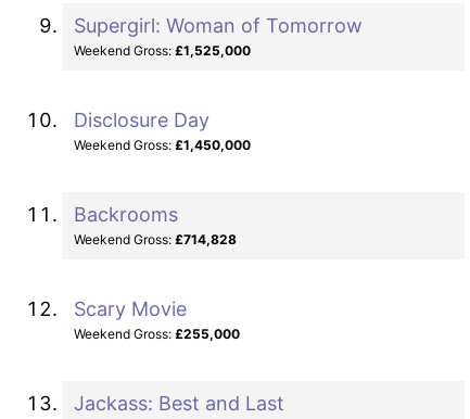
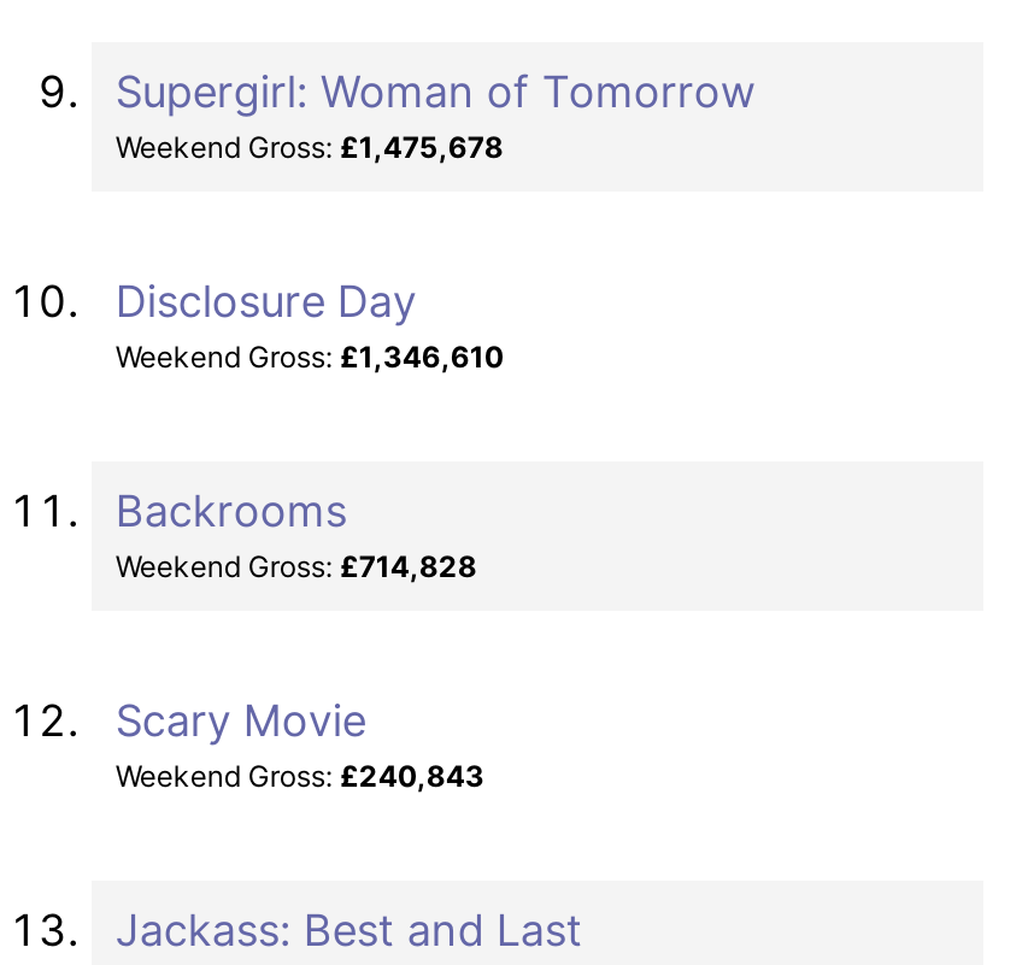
- Weekend Gross: £1,525,000
+ Weekend Gross: £1,475,678

- Weekend Gross: £1,450,000
+ Weekend Gross: £1,346,610

- Weekend Gross: £255,000
+ Weekend Gross: £240,843
